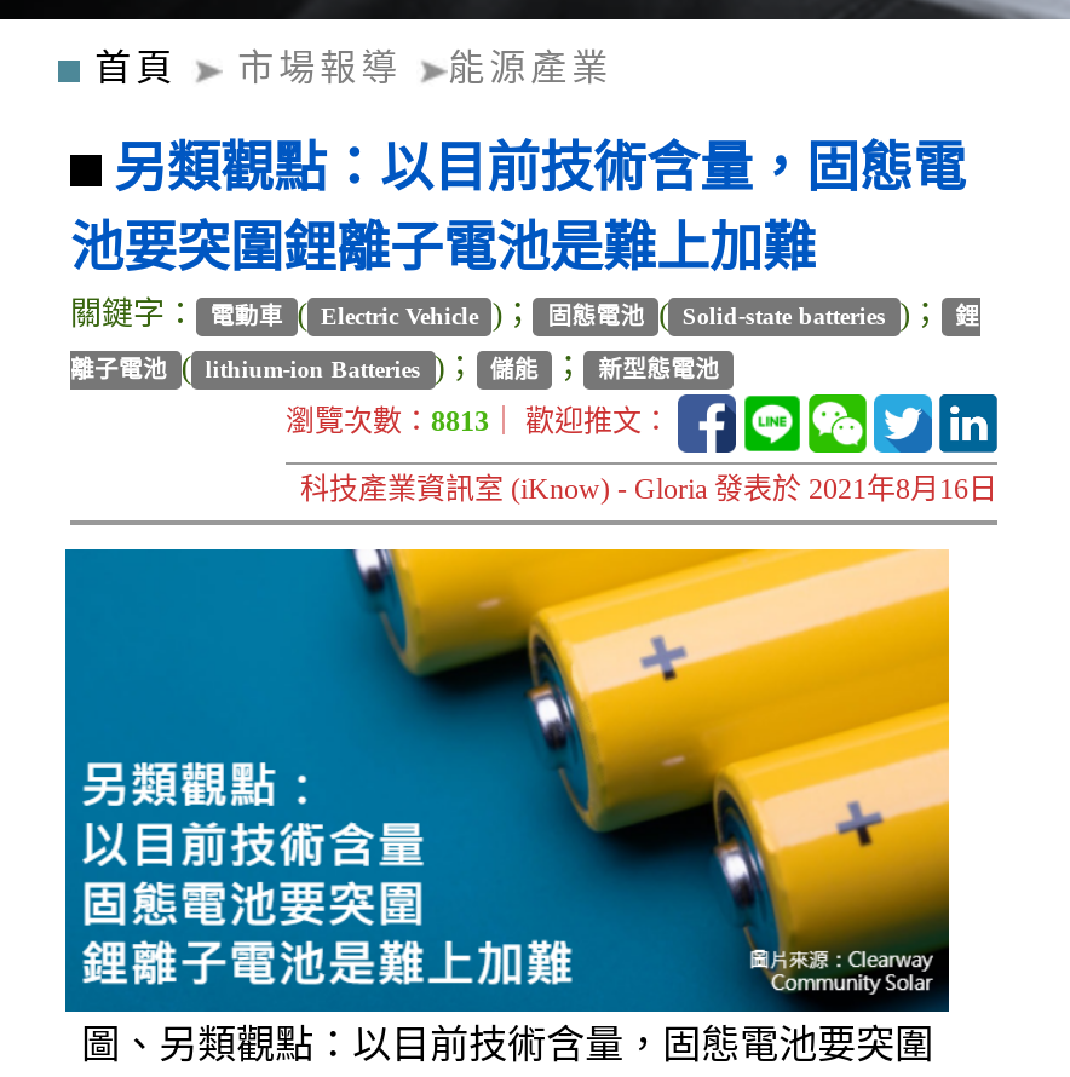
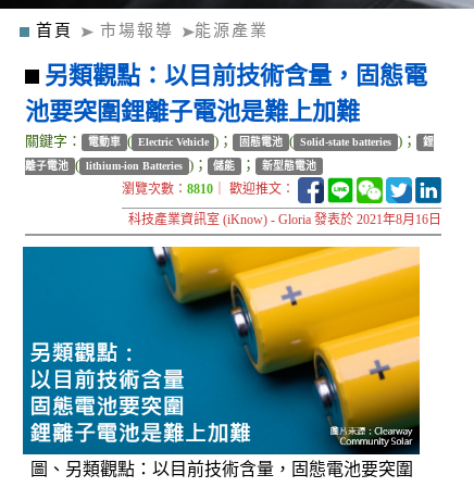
- 瀏覽次數：8813｜ 歡迎推文：
+ 瀏覽次數：8810｜ 歡迎推文：
